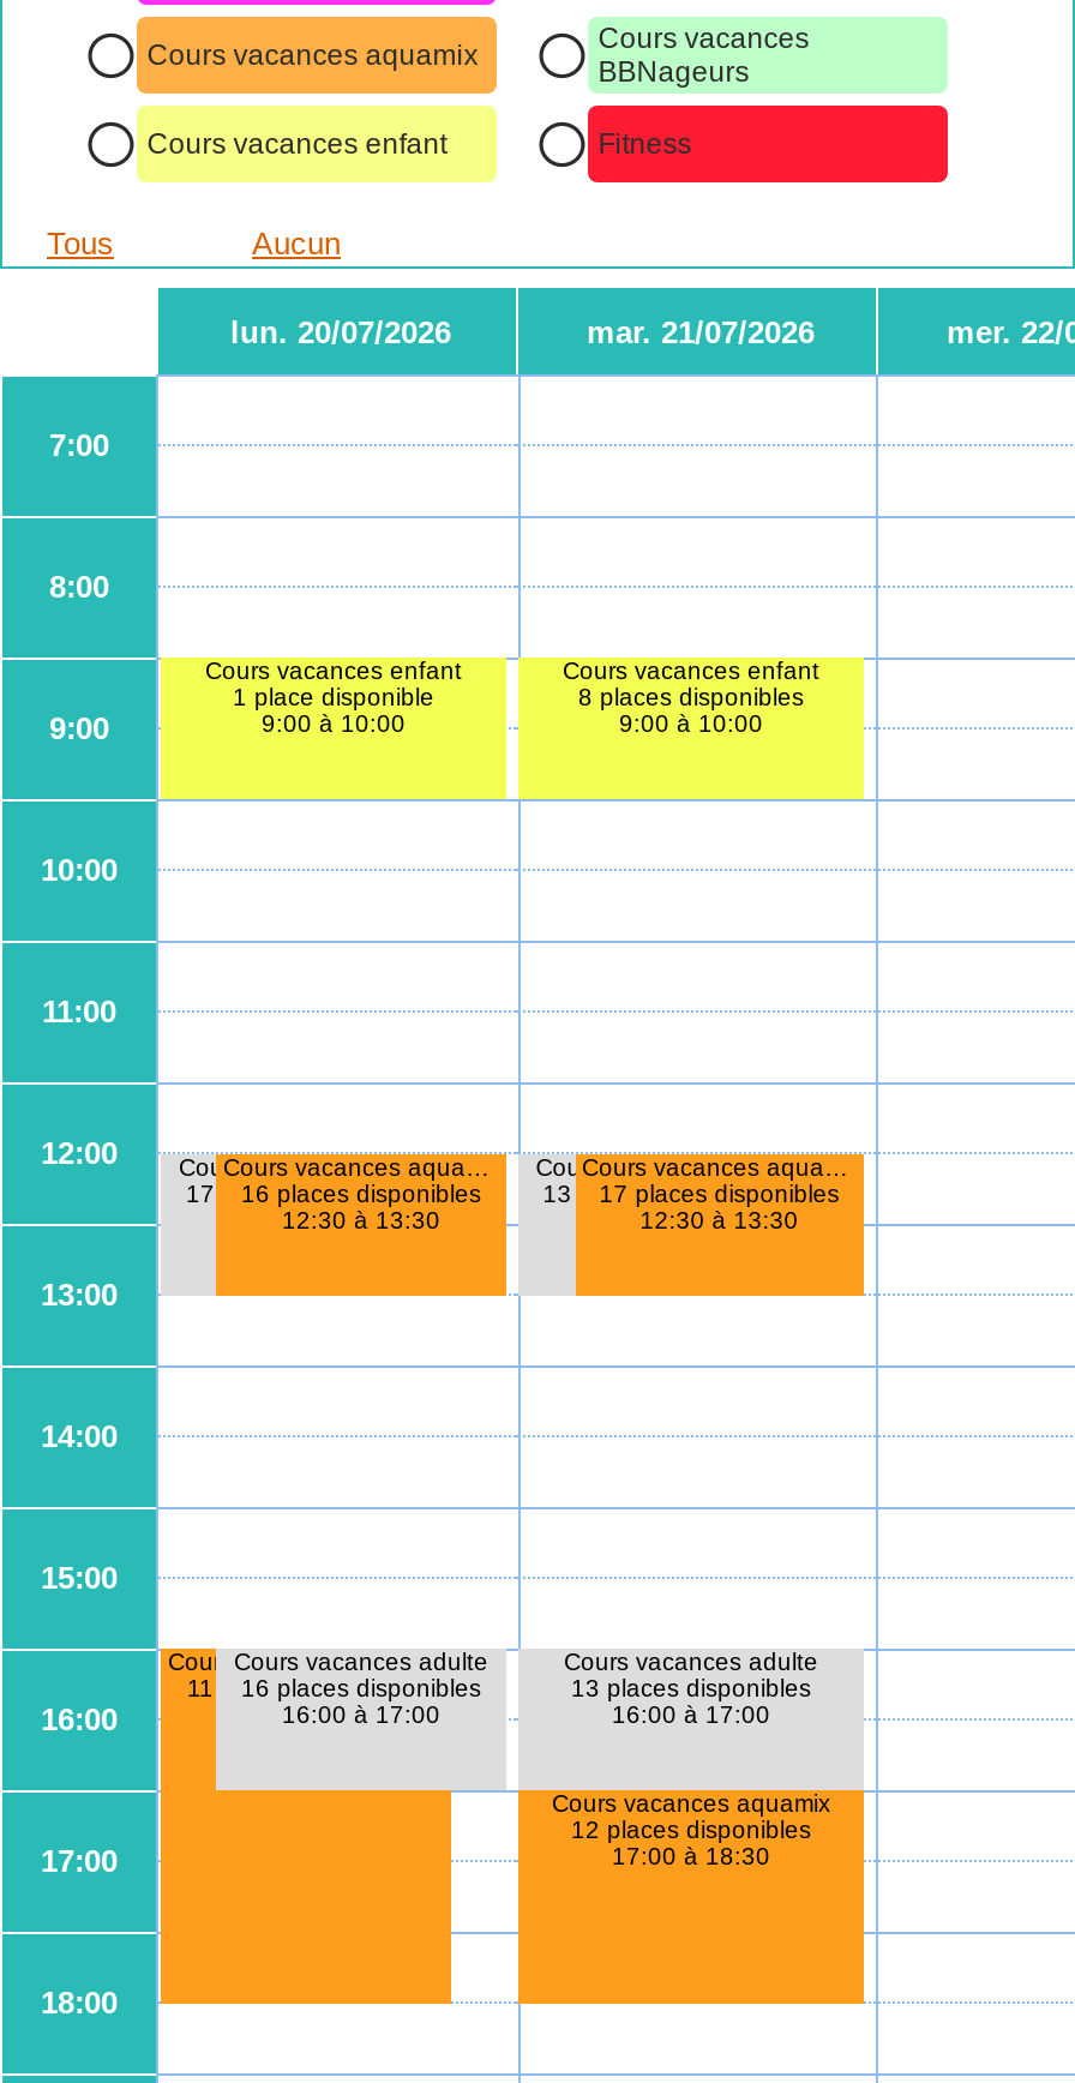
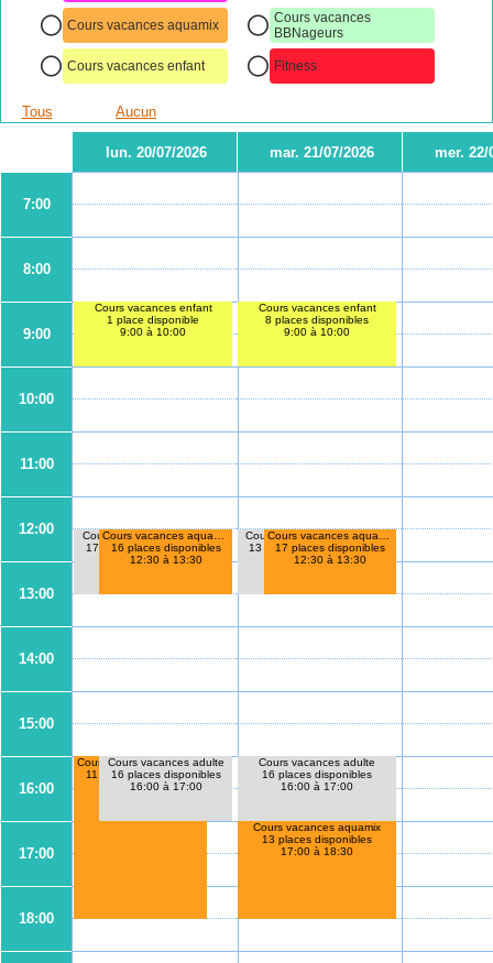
- 13 places disponibles
+ 16 places disponibles

- 12 places disponibles
+ 13 places disponibles
